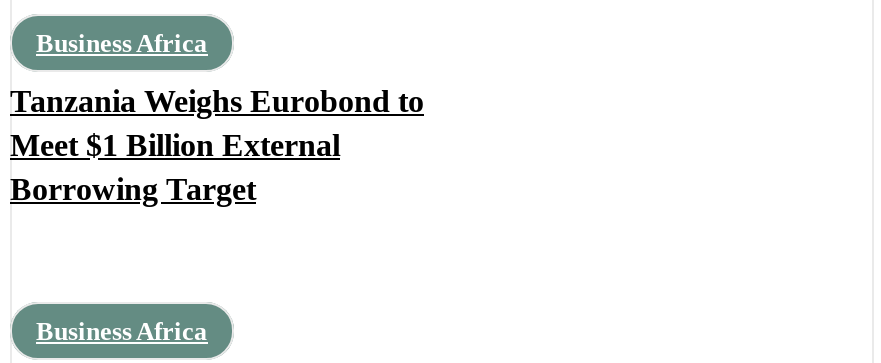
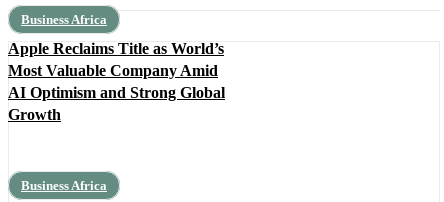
- Tanzania Weighs Eurobond to
- Meet $1 Billion External
- Borrowing Target
+ Apple Reclaims Title as World’s
+ Most Valuable Company Amid
+ AI Optimism and Strong Global
+ Growth
